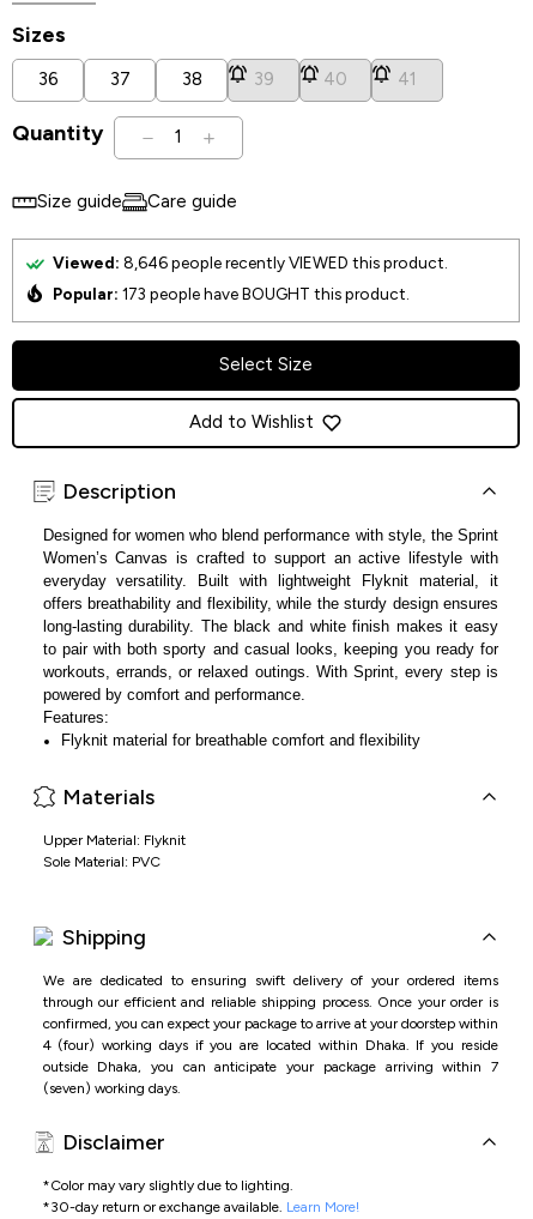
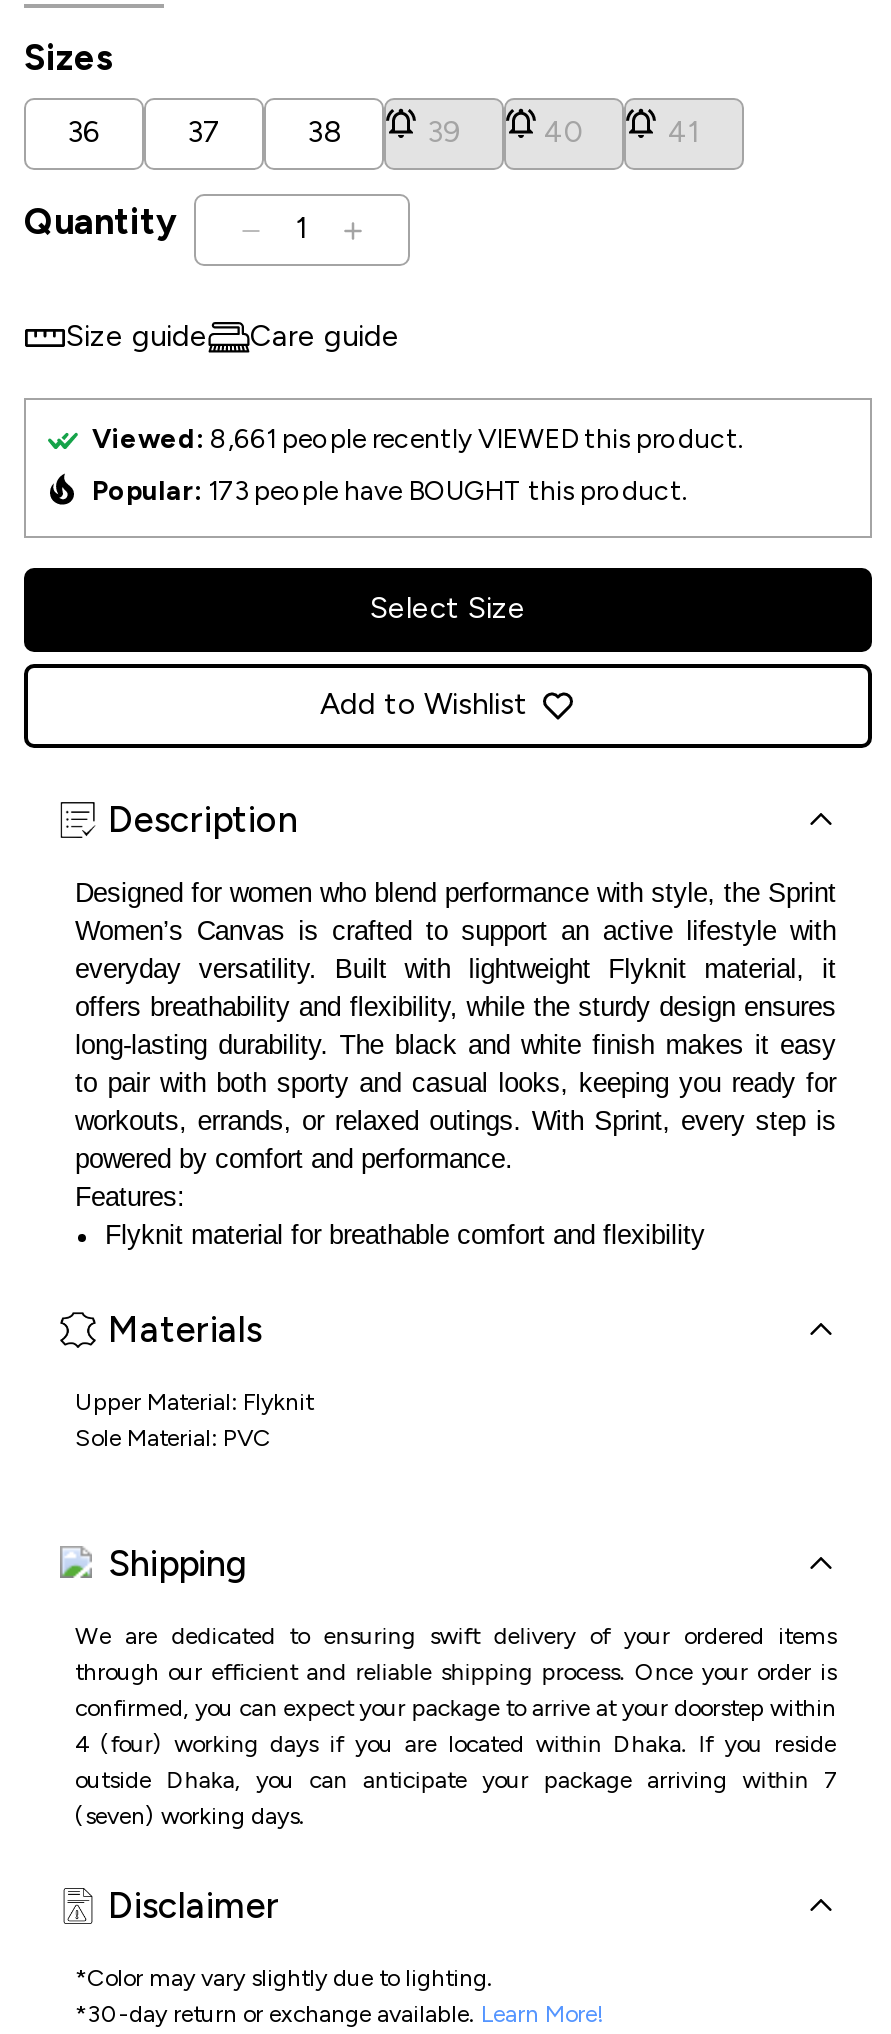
- Viewed: 8,646 people recently VIEWED this product.
+ Viewed: 8,661 people recently VIEWED this product.
